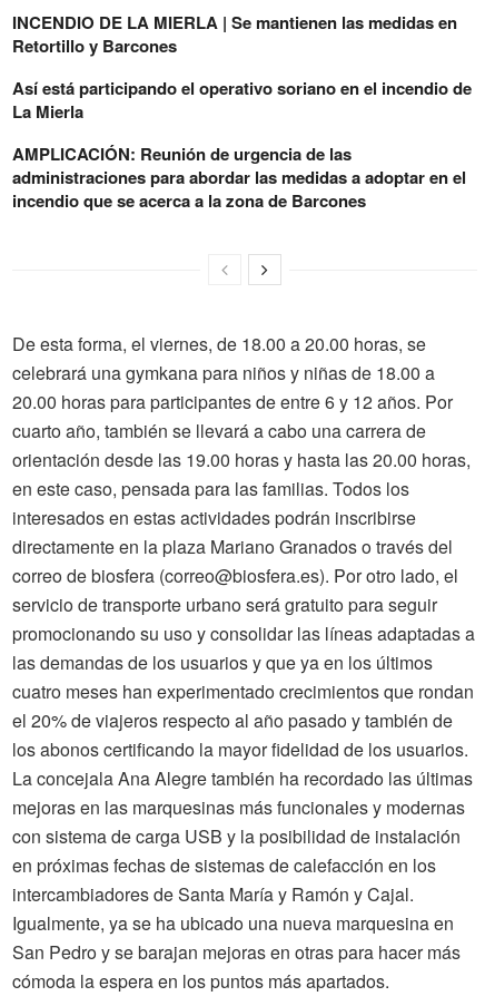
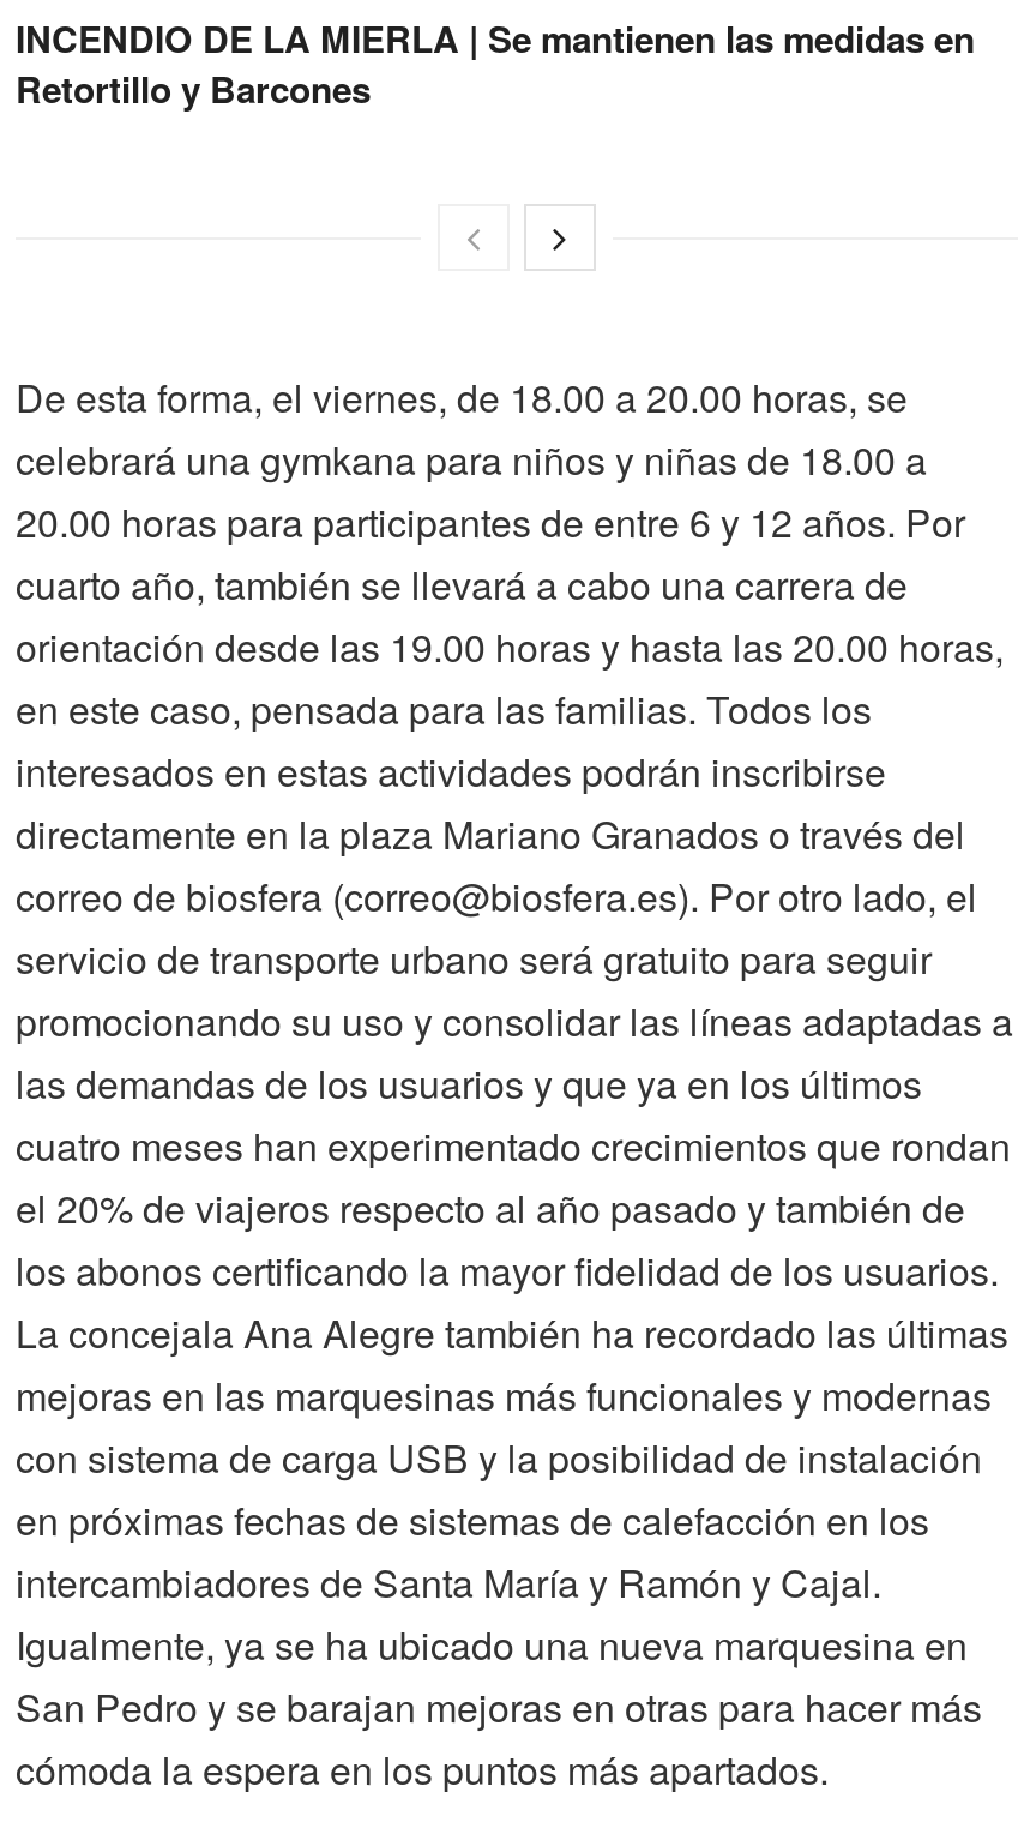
- Así está participando el operativo soriano en el incendio de
- La Mierla
- AMPLICACIÓN: Reunión de urgencia de las
- administraciones para abordar las medidas a adoptar en el
- incendio que se acerca a la zona de Barcones
